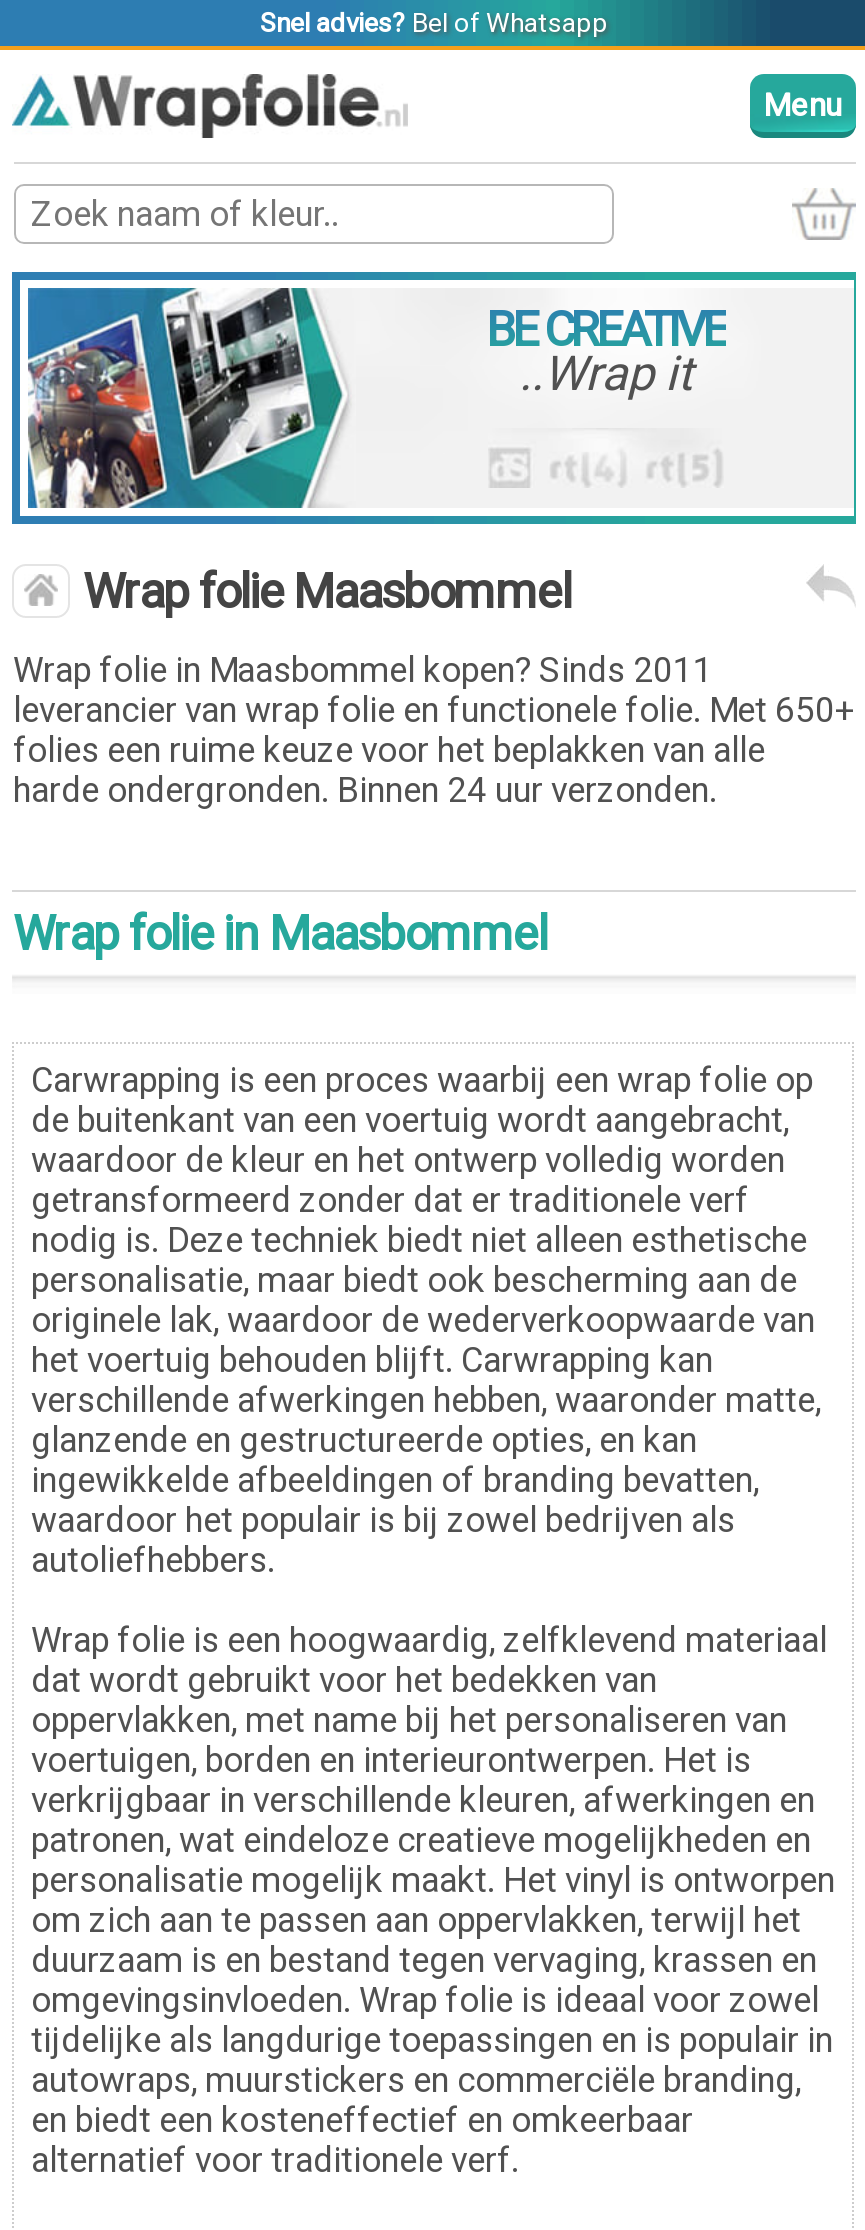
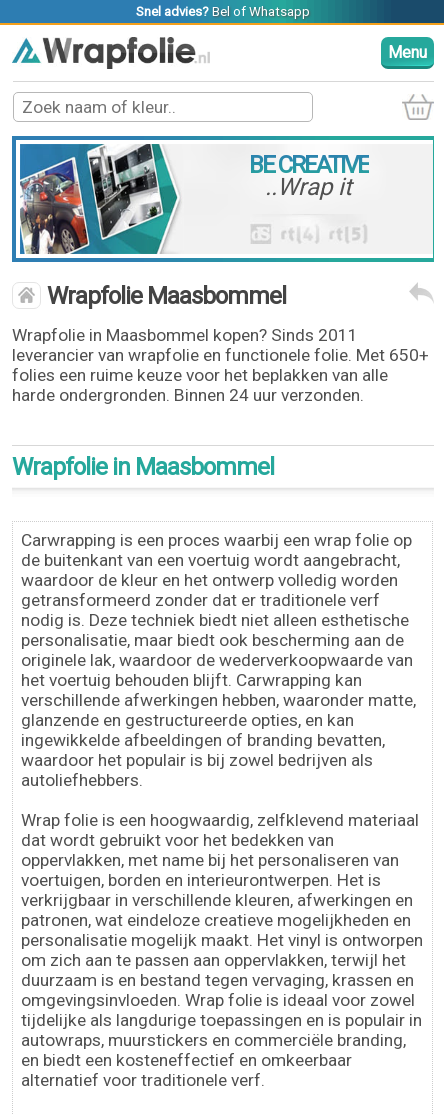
- Wrap folie in Maasbommel
+ Wrapfolie in Maasbommel
